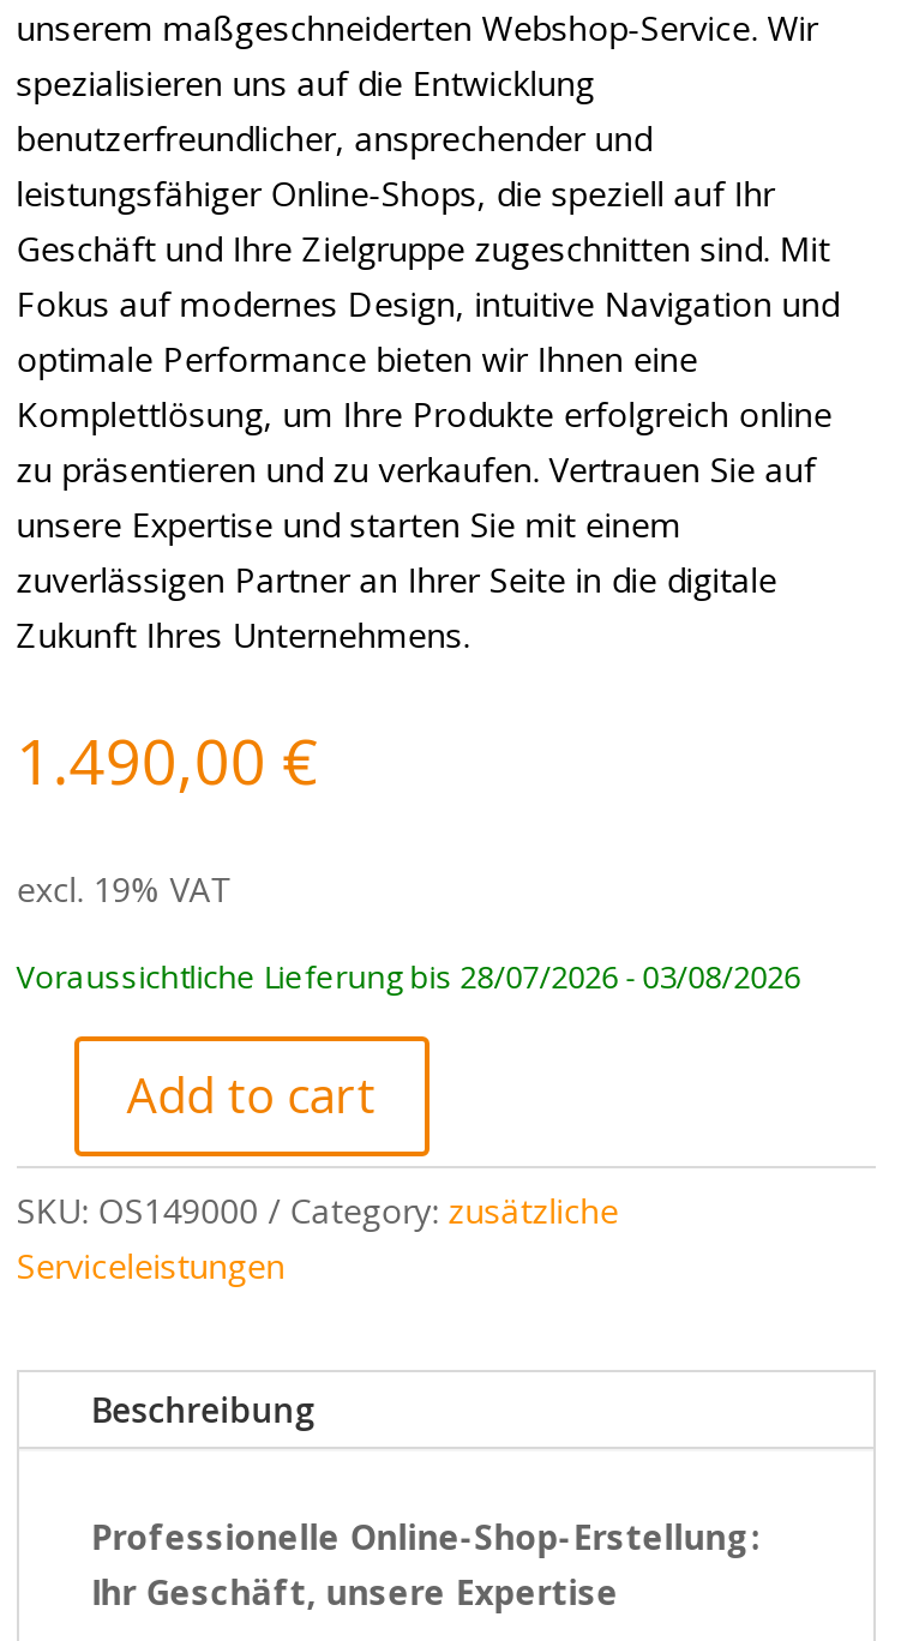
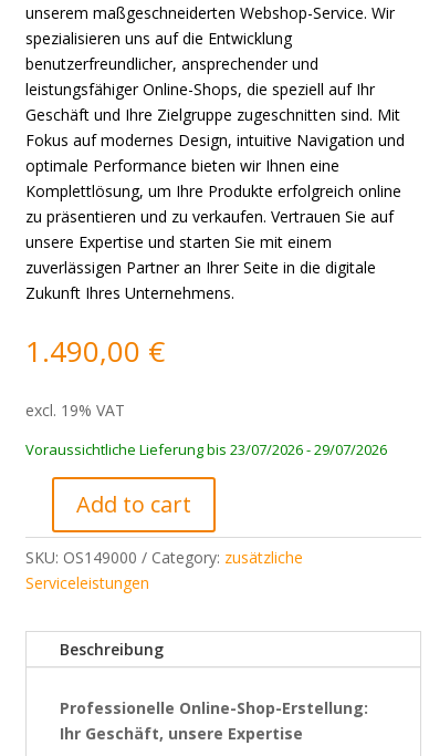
- Voraussichtliche Lieferung bis 28/07/2026 - 03/08/2026
+ Voraussichtliche Lieferung bis 23/07/2026 - 29/07/2026
